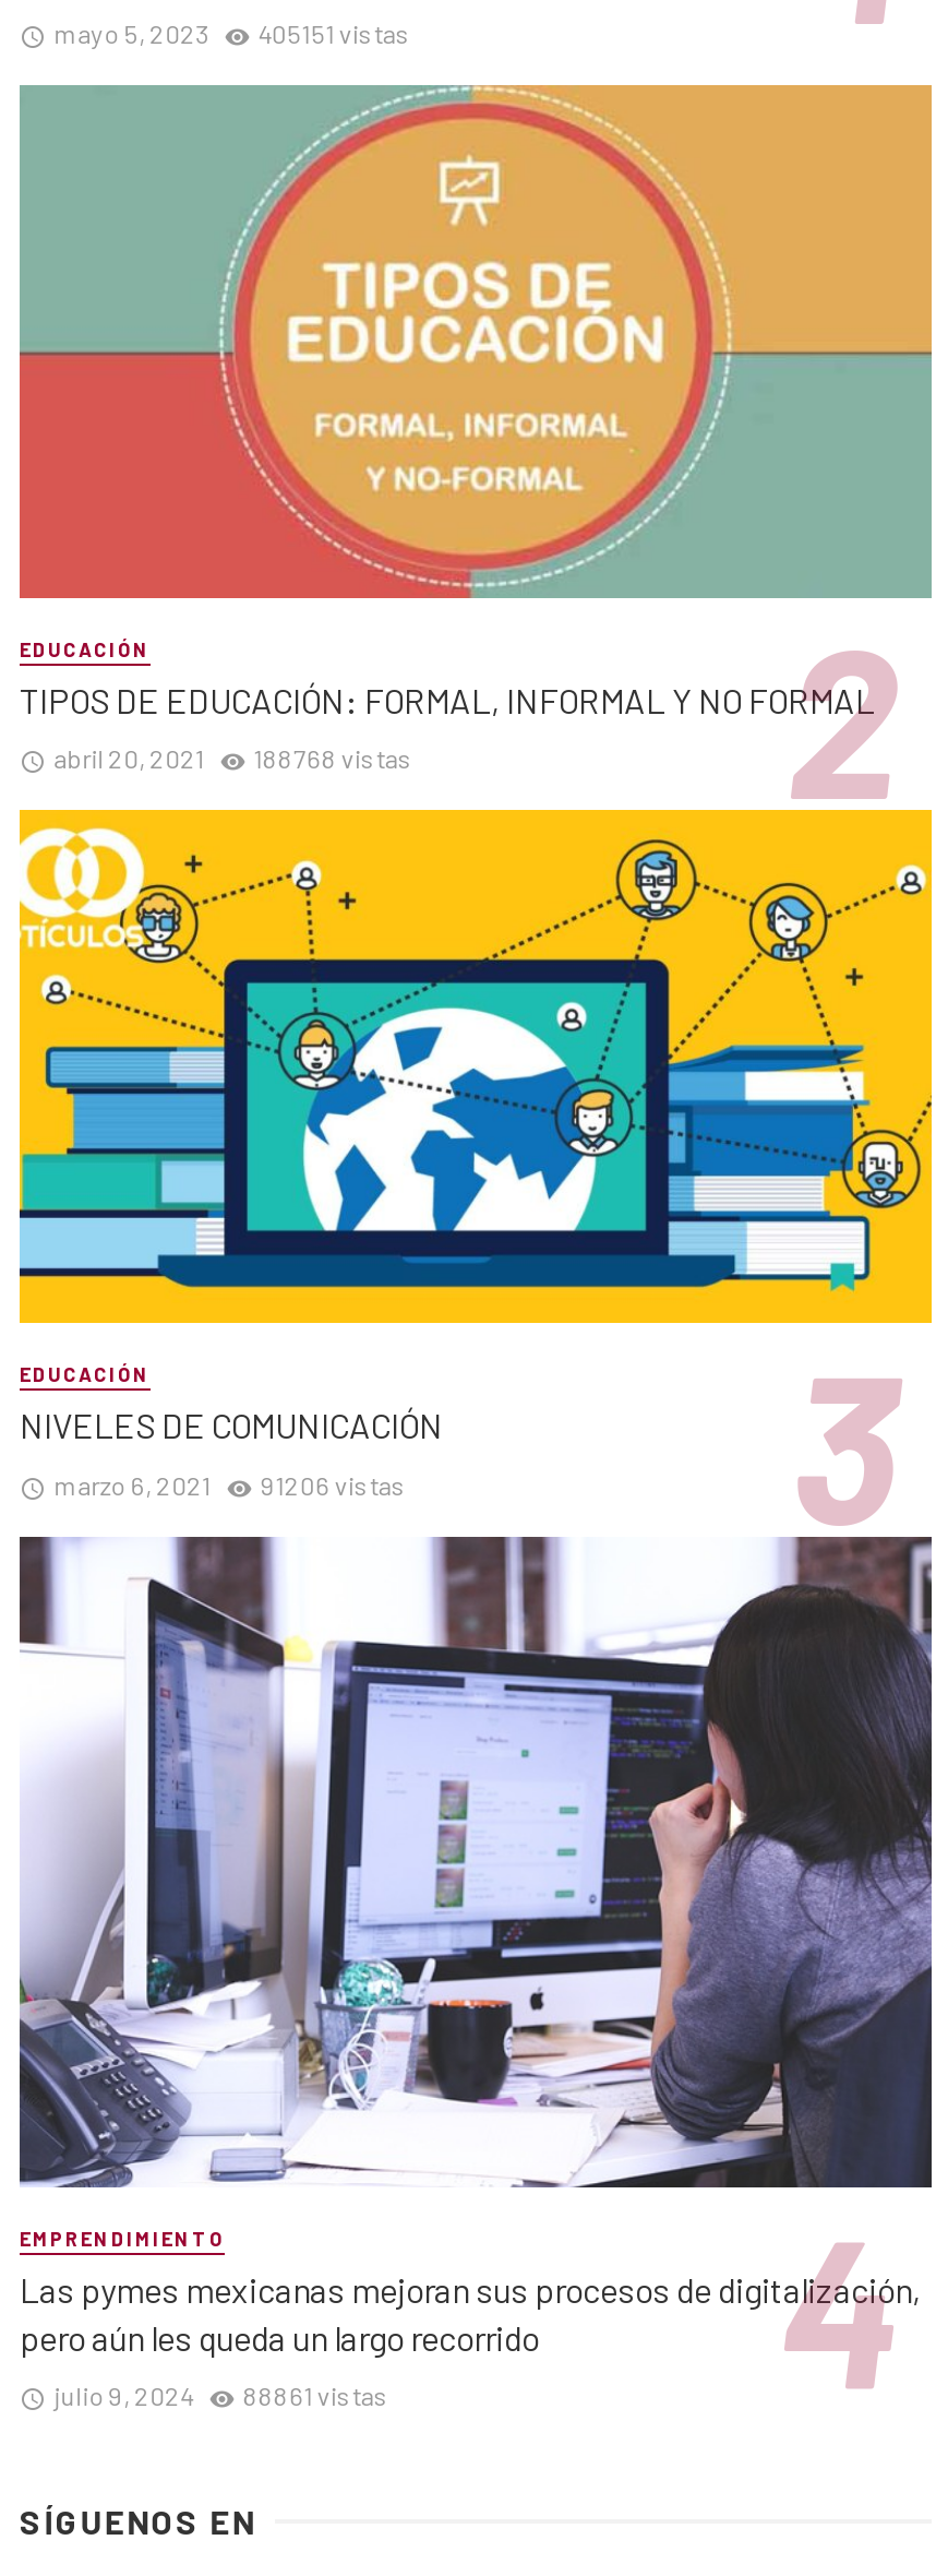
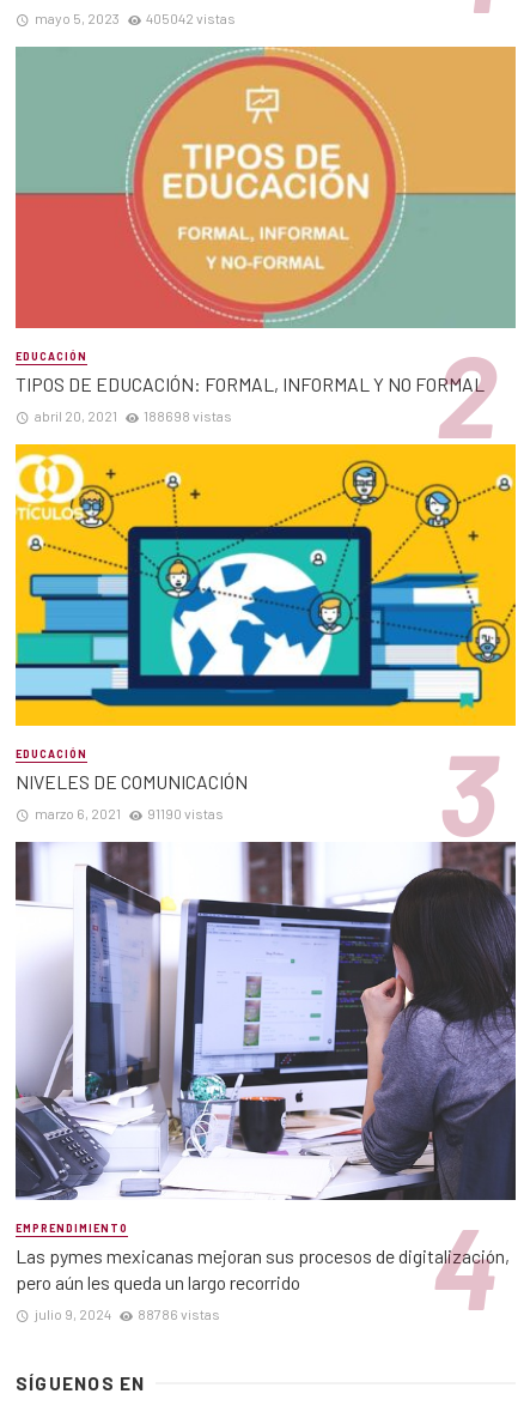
- mayo 5, 2023 405151 vistas
+ mayo 5, 2023 405042 vistas

- abril 20, 2021 188768 vistas
+ abril 20, 2021 188698 vistas

- marzo 6, 2021 91206 vistas
+ marzo 6, 2021 91190 vistas

- julio 9, 2024 88861 vistas
+ julio 9, 2024 88786 vistas
